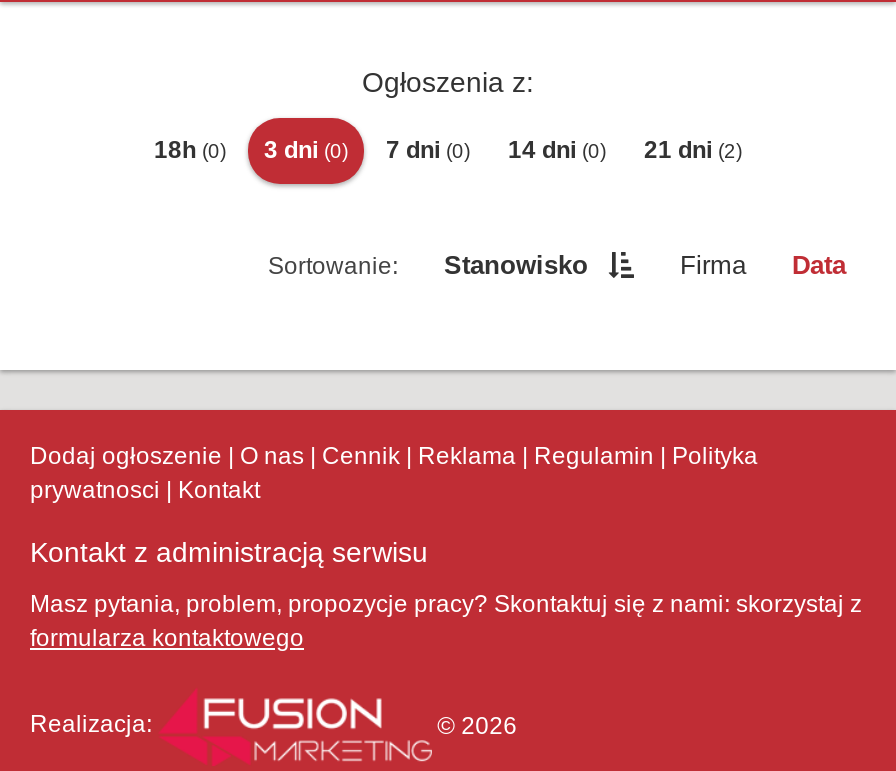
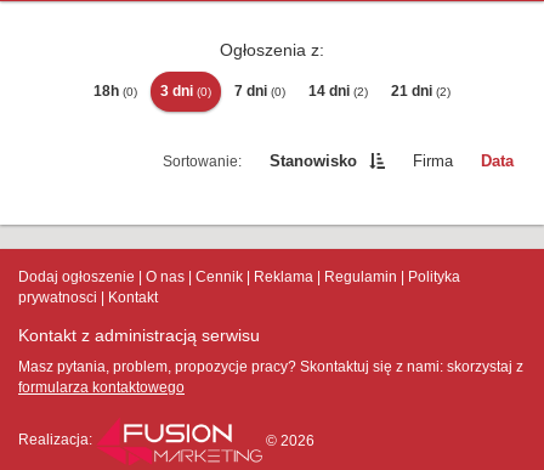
- 18h (0) 3 dni (0) 7 dni (0) 14 dni (0) 21 dni (2)
+ 18h (0) 3 dni (0) 7 dni (0) 14 dni (2) 21 dni (2)
